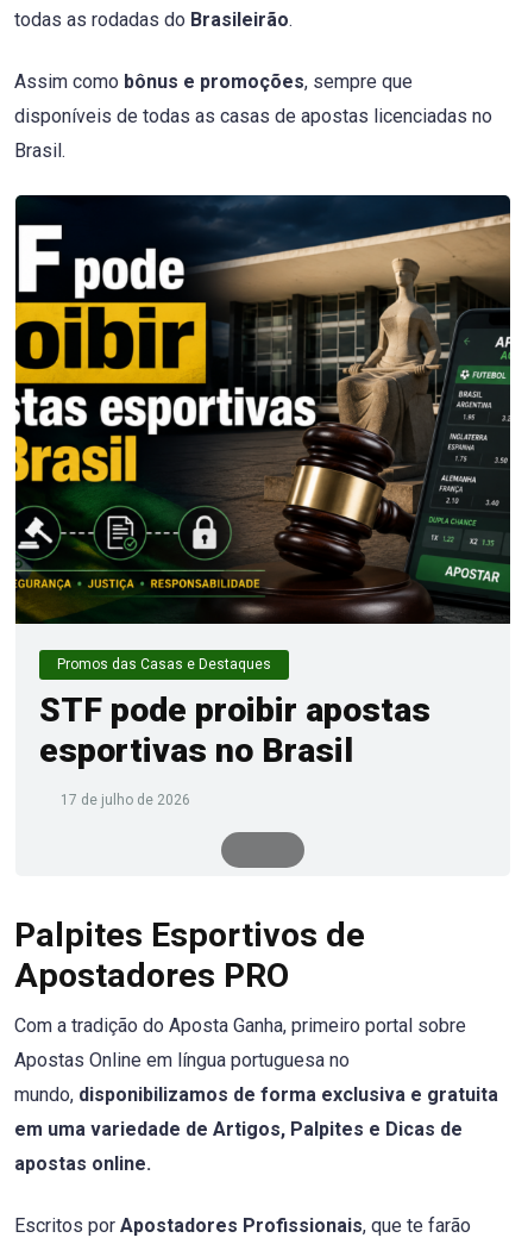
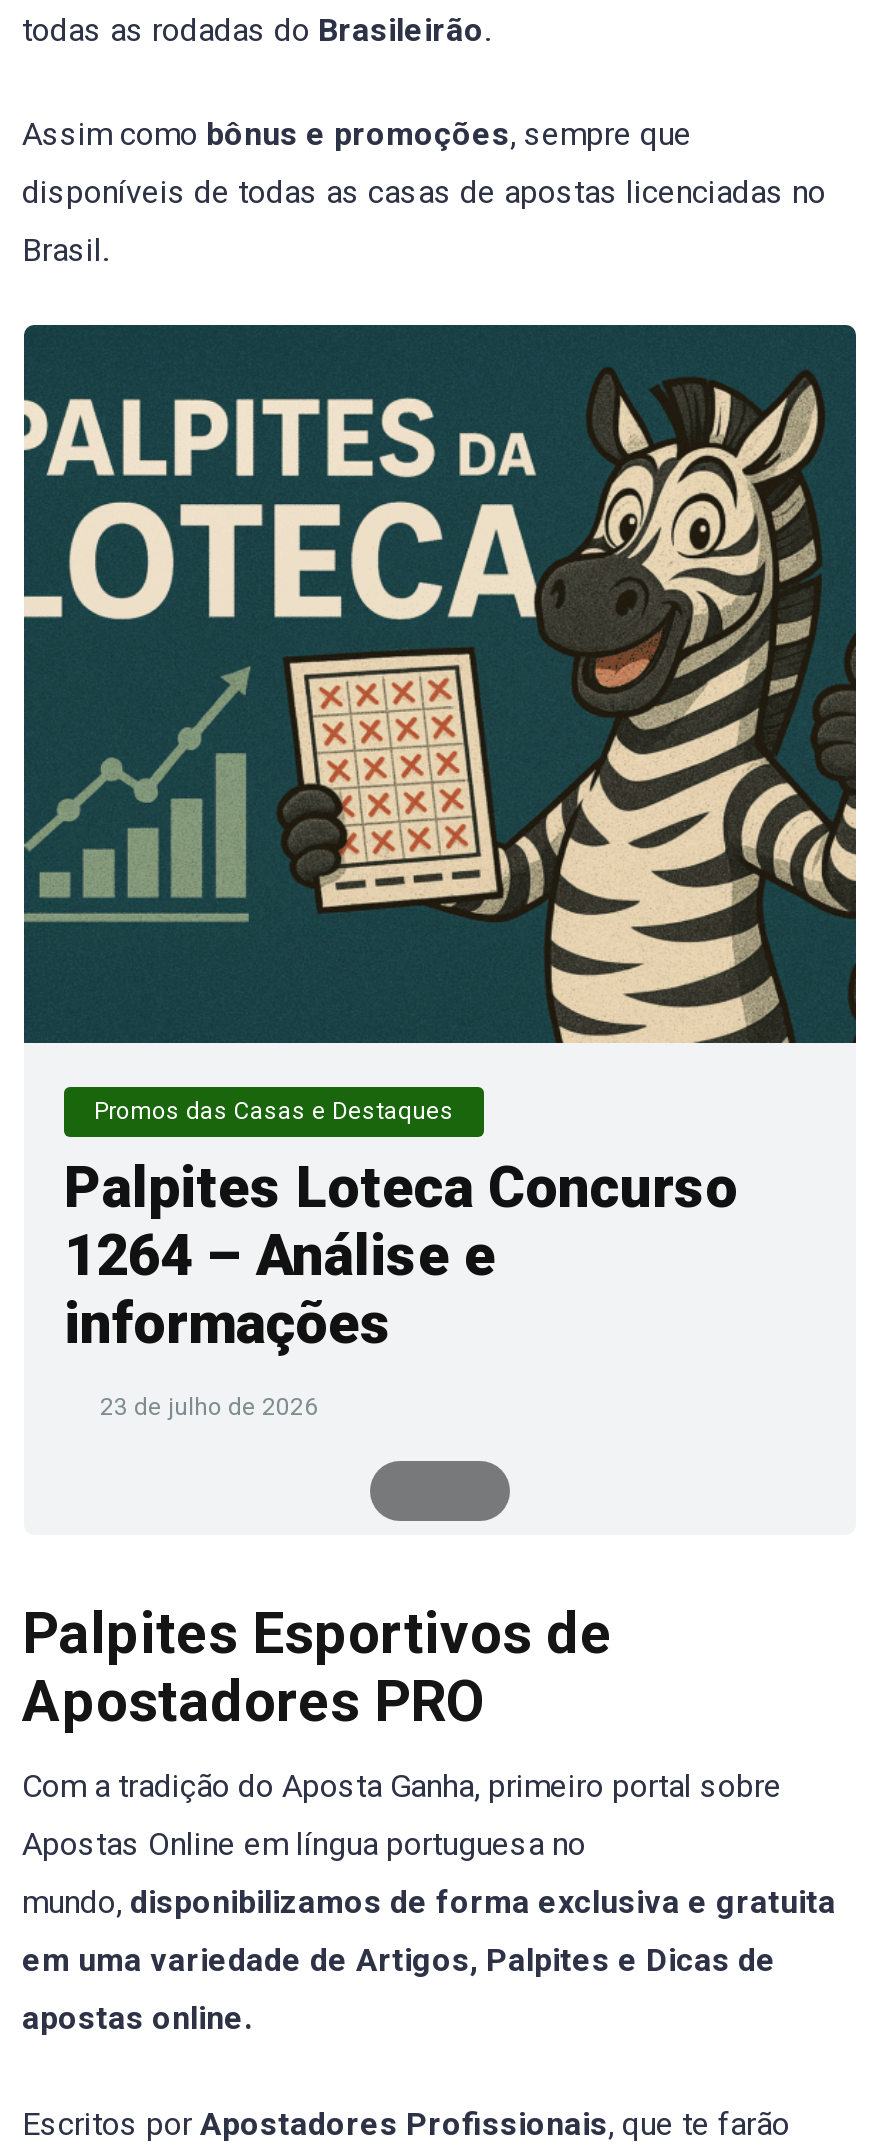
- [image]
+ [image]

- STF pode proibir apostas
- esportivas no Brasil
+ Palpites Loteca Concurso
+ 1264 – Análise e
+ informações

- 17 de julho de 2026
+ 23 de julho de 2026
